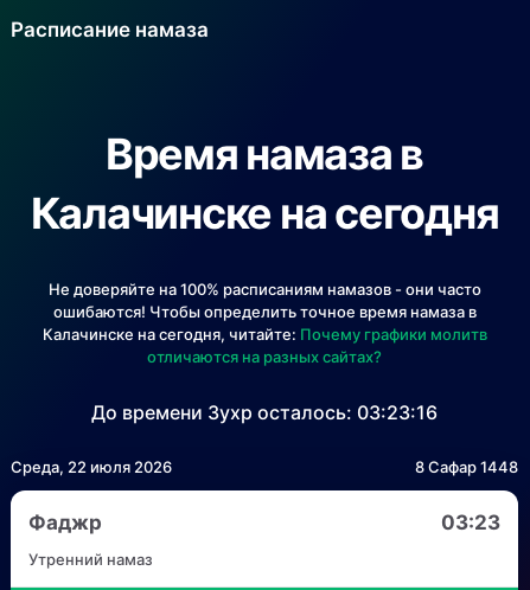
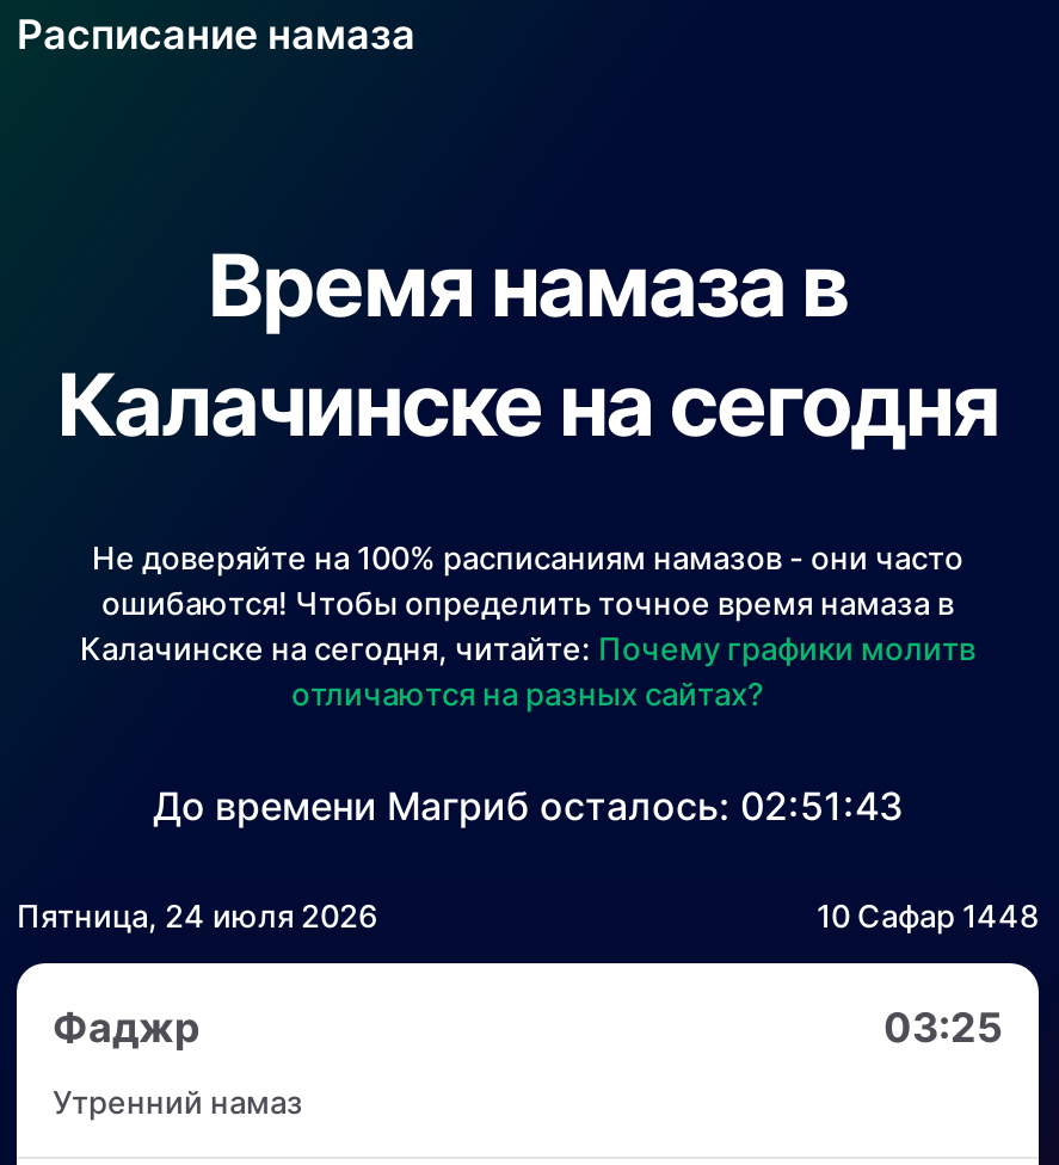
- До времени Зухр осталось: 03:23:16
+ До времени Магриб осталось: 02:51:43

- Среда, 22 июля 2026
+ Пятница, 24 июля 2026

- 8 Сафар 1448
+ 10 Сафар 1448

- 03:23
+ 03:25
